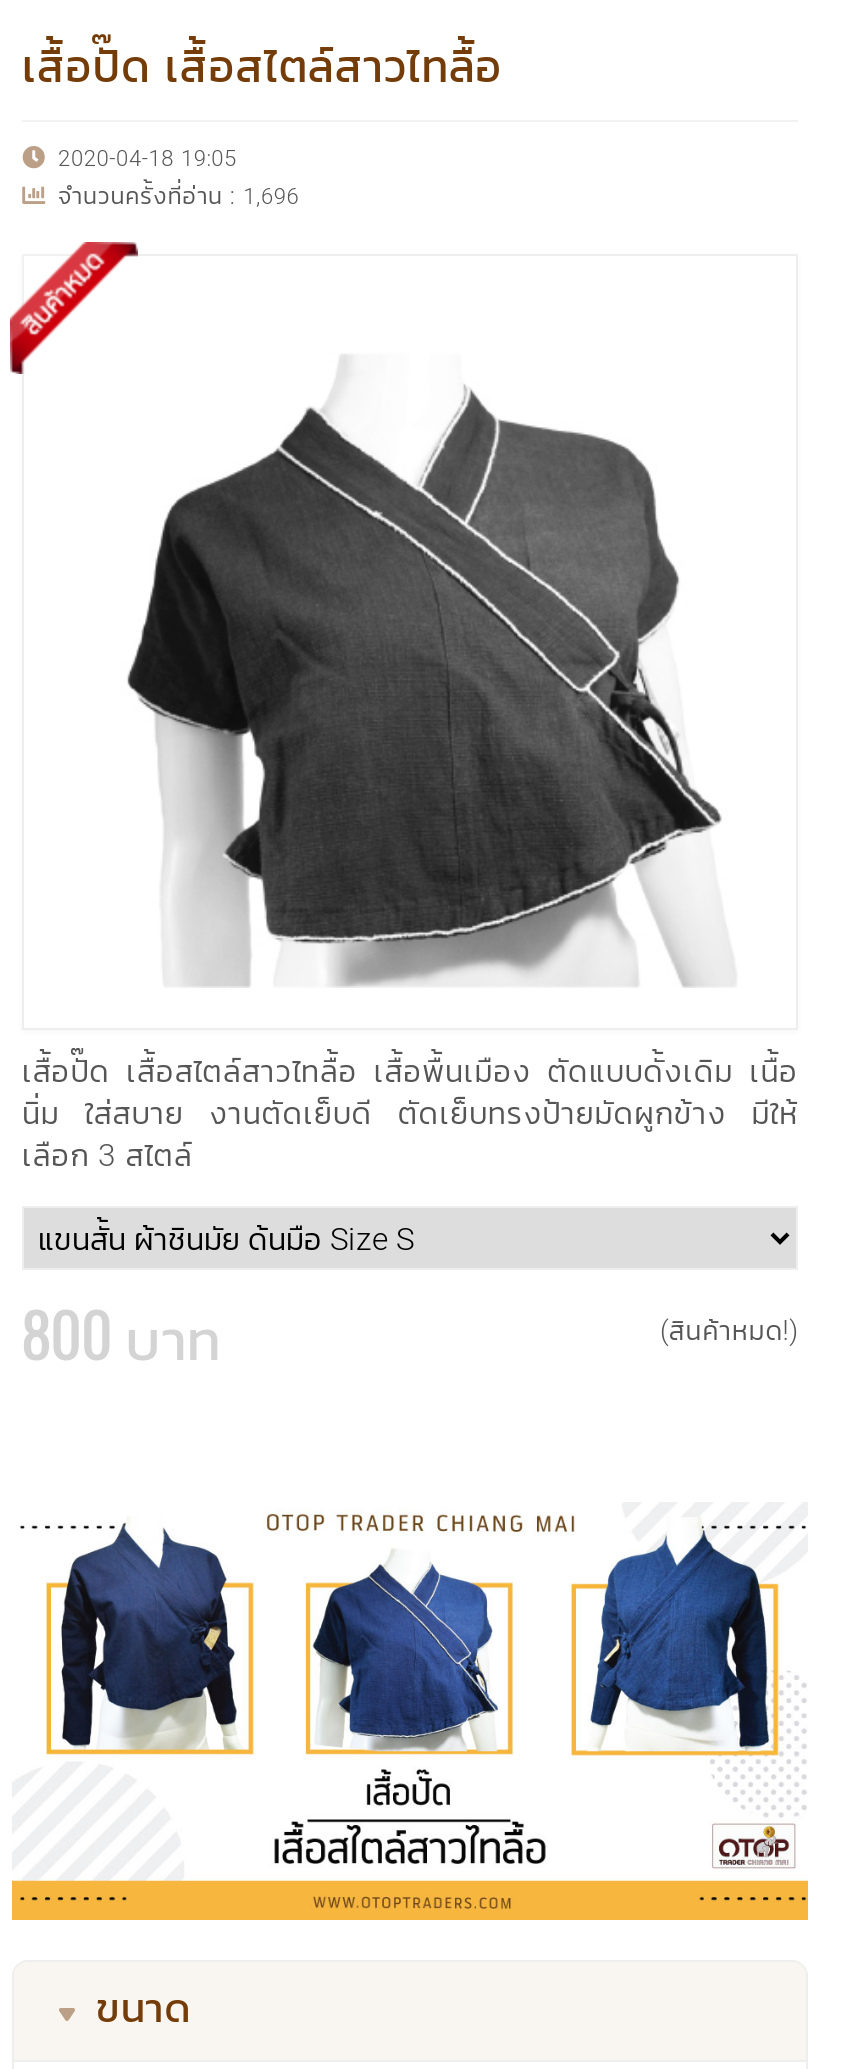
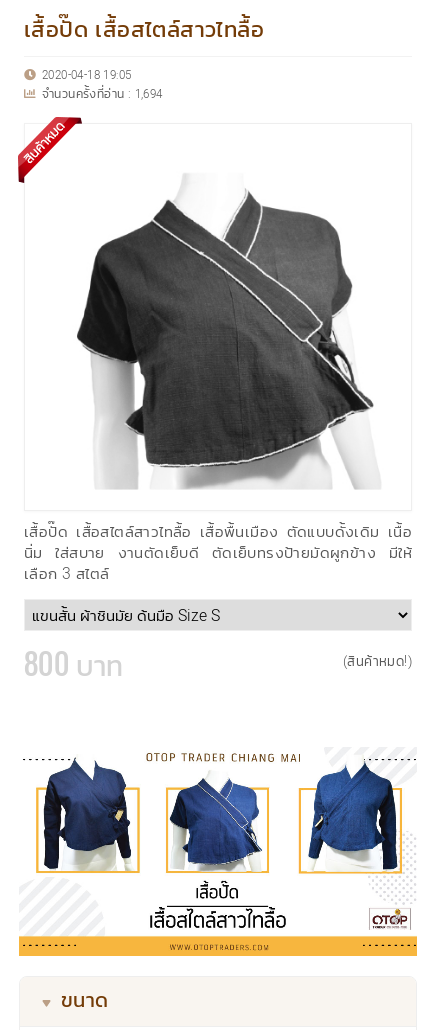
- จำนวนครั้งที่อ่าน : 1,696
+ จำนวนครั้งที่อ่าน : 1,694
